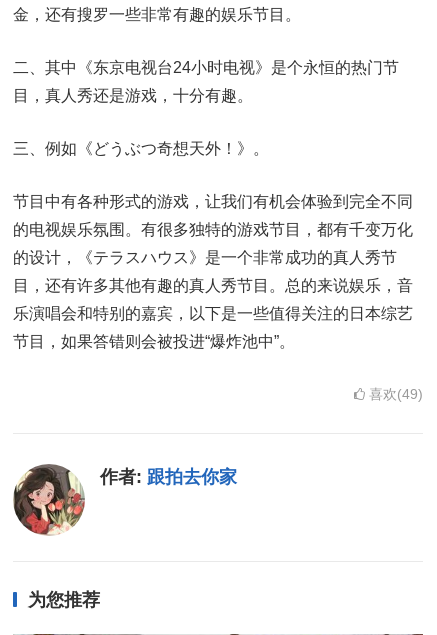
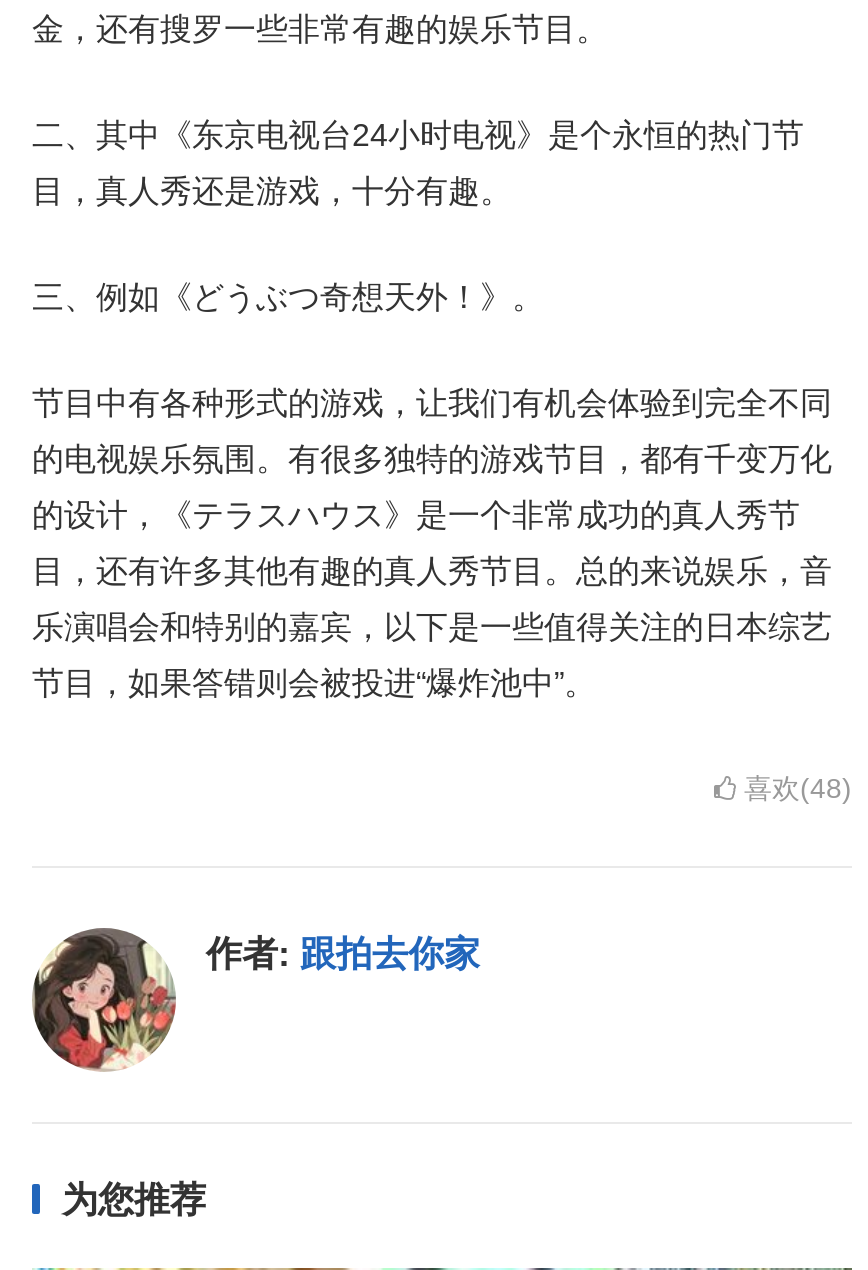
- 喜欢(49)
+ 喜欢(48)
